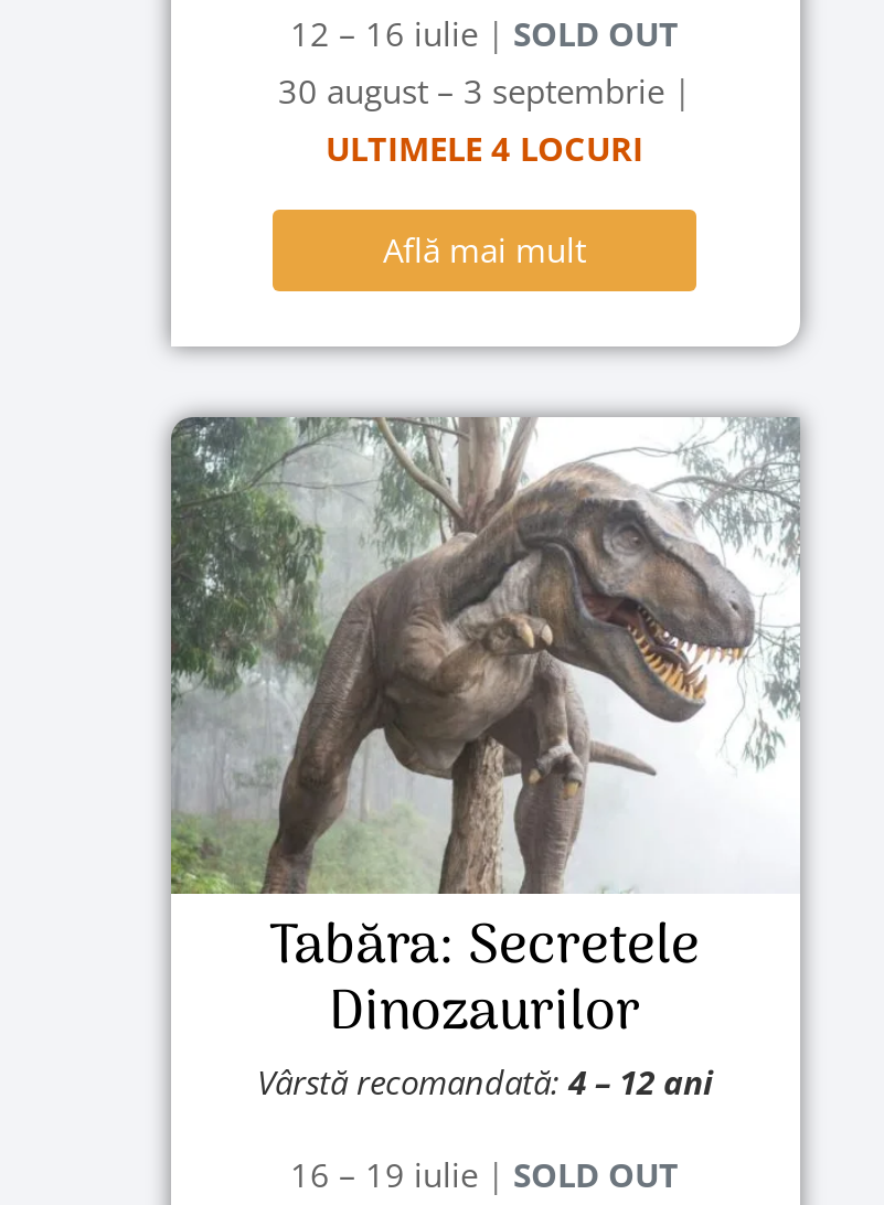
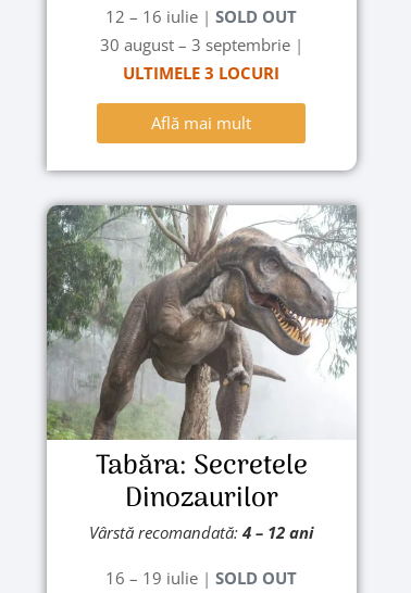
- ULTIMELE 4 LOCURI
+ ULTIMELE 3 LOCURI
